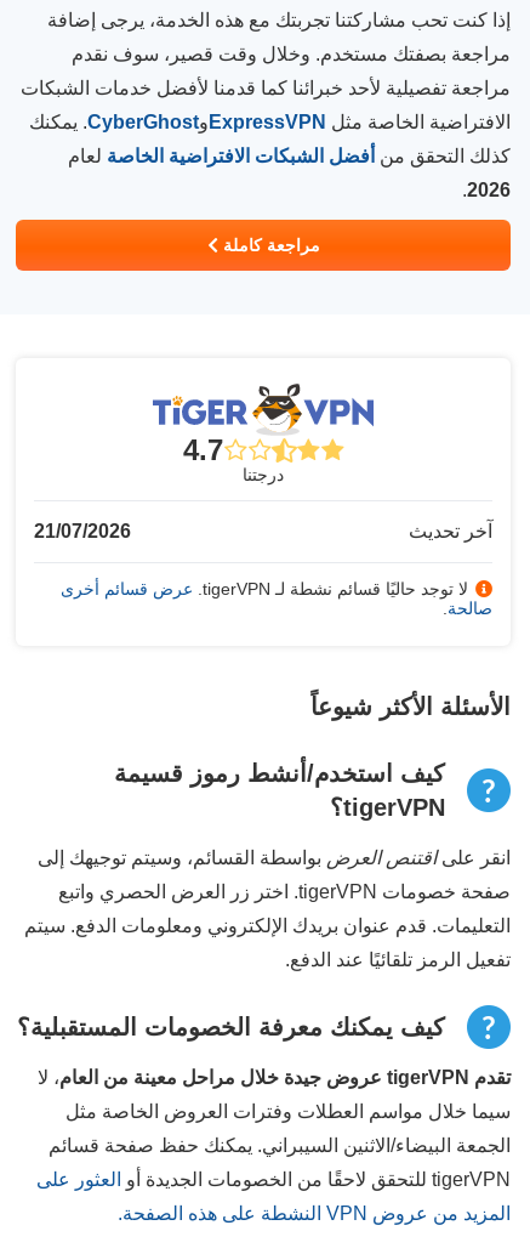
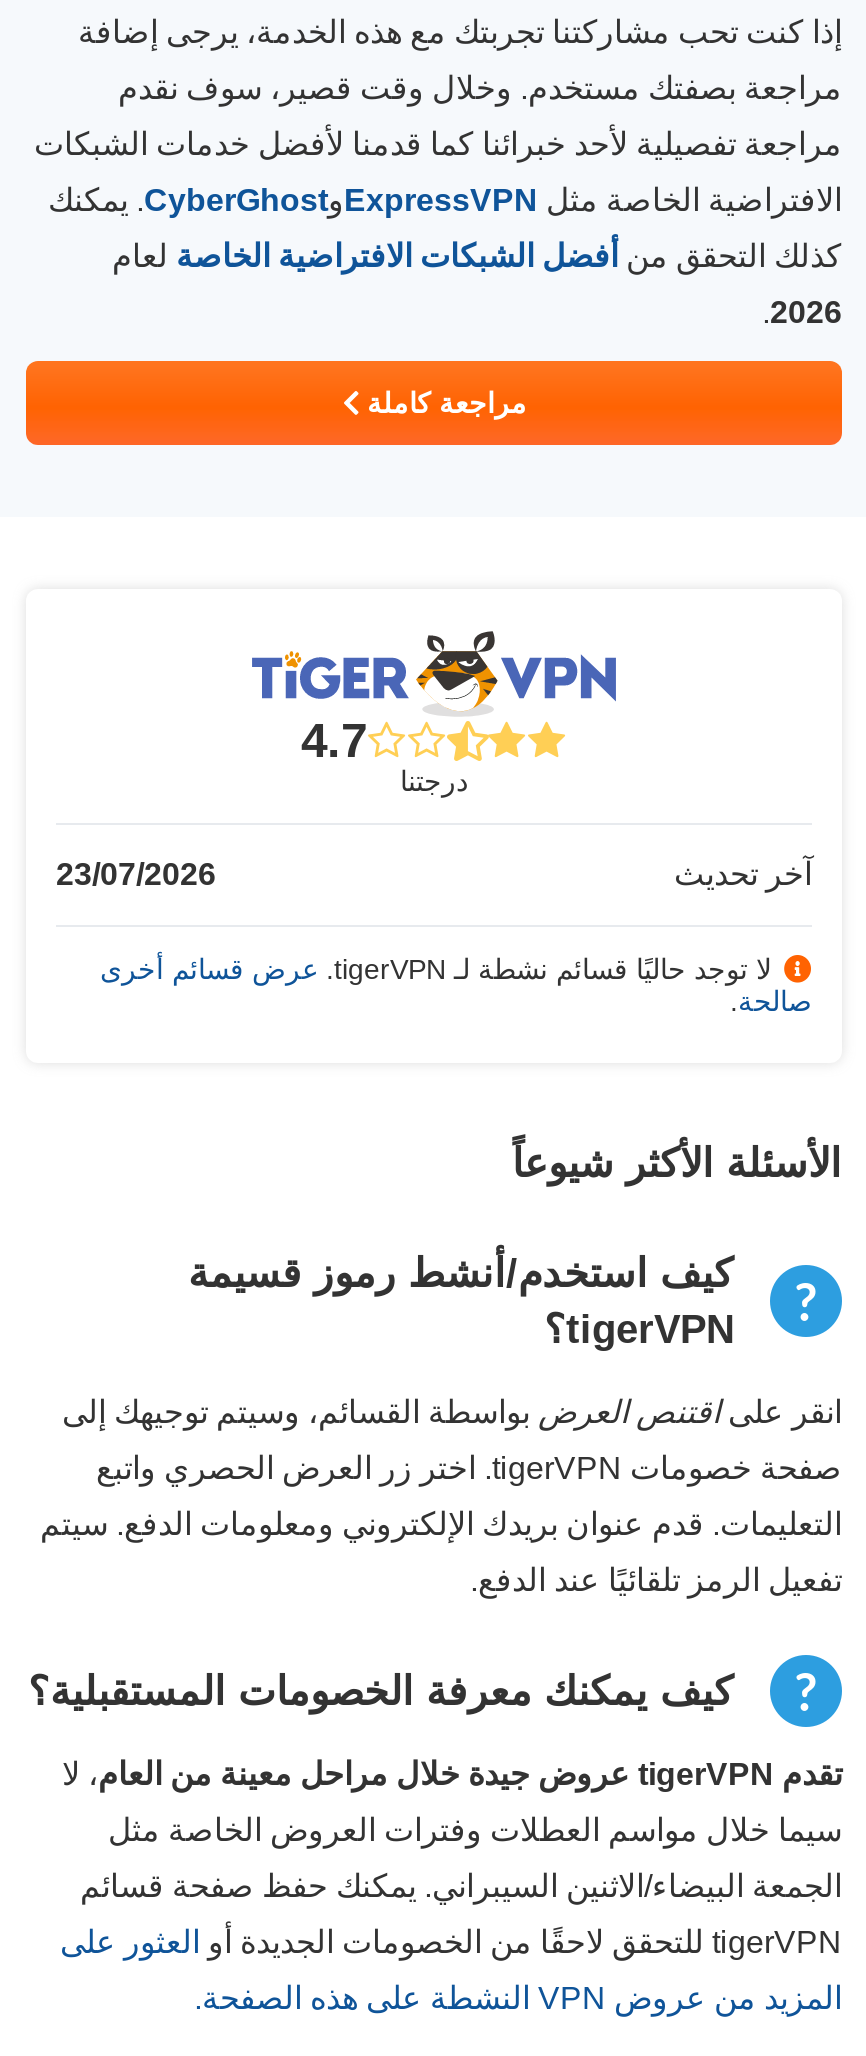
- 21/07/2026
+ 23/07/2026
